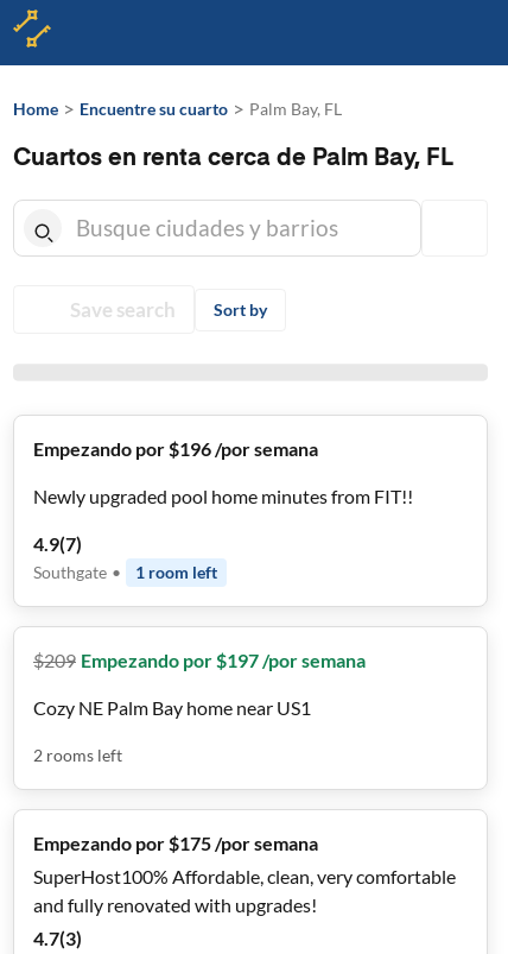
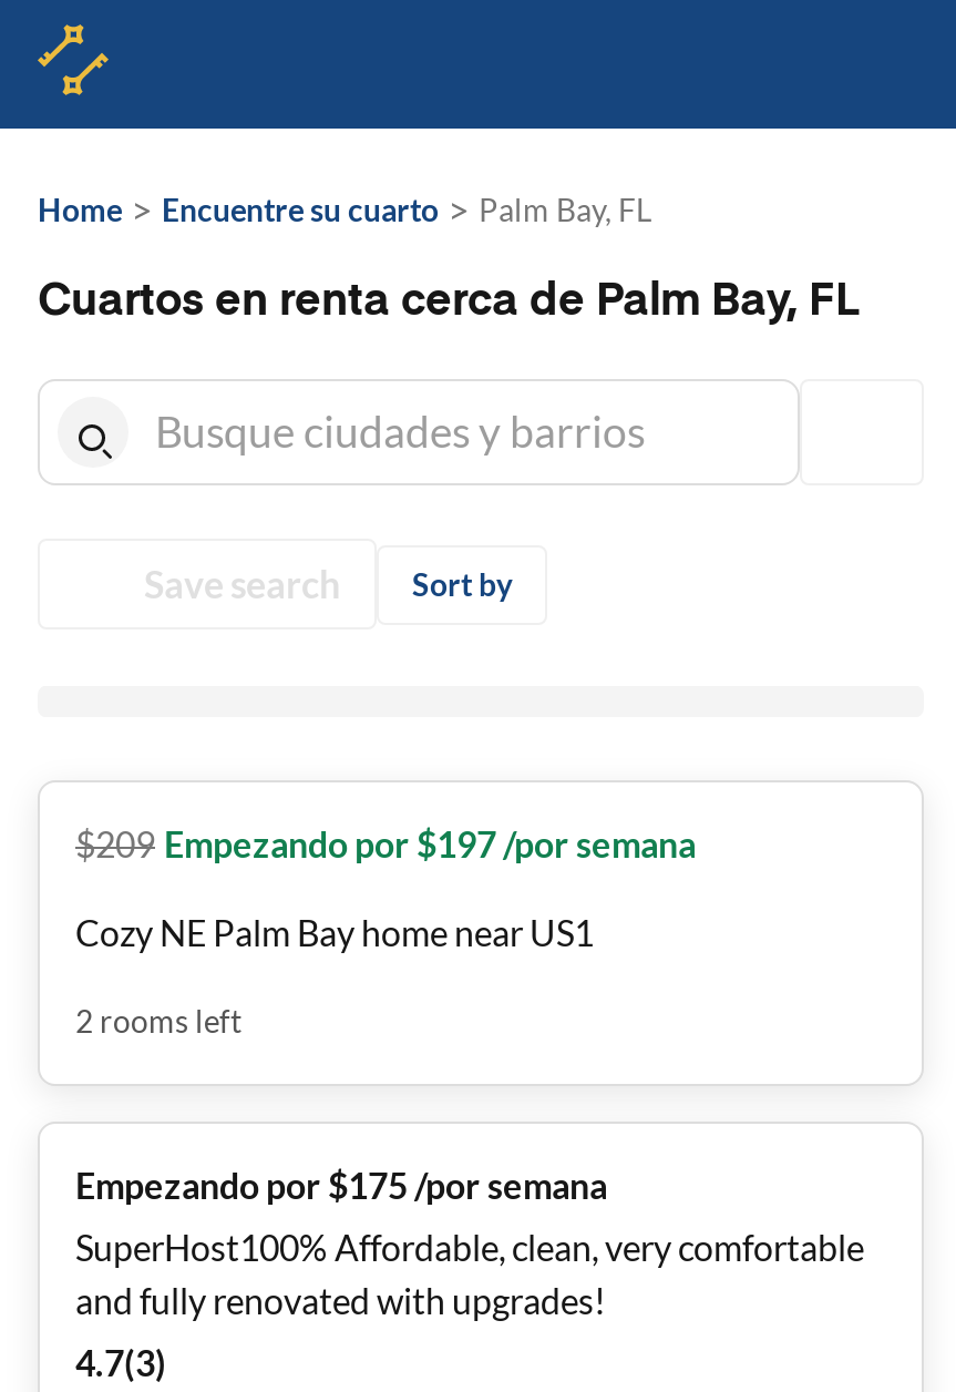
- Empezando por $196 /por semana
- Newly upgraded pool home minutes from FIT!!
- 4.9(7)
- Southgate •
- 1 room left
